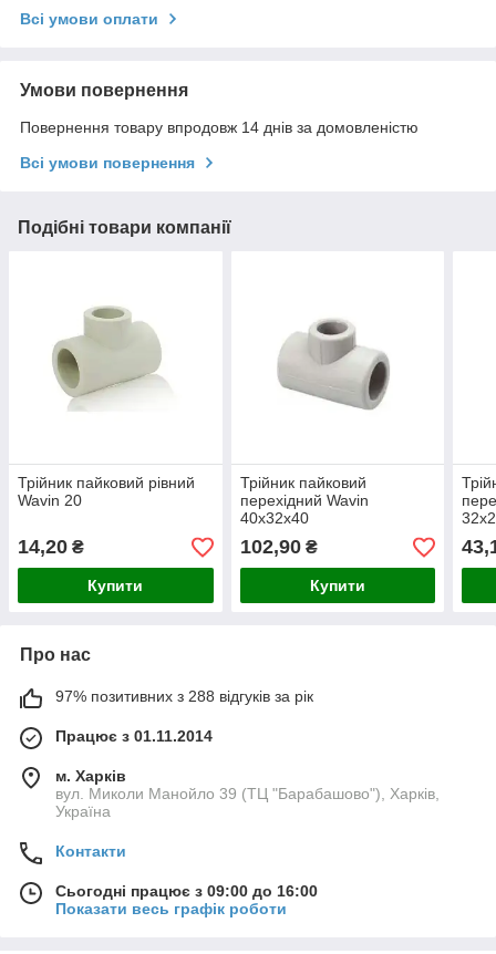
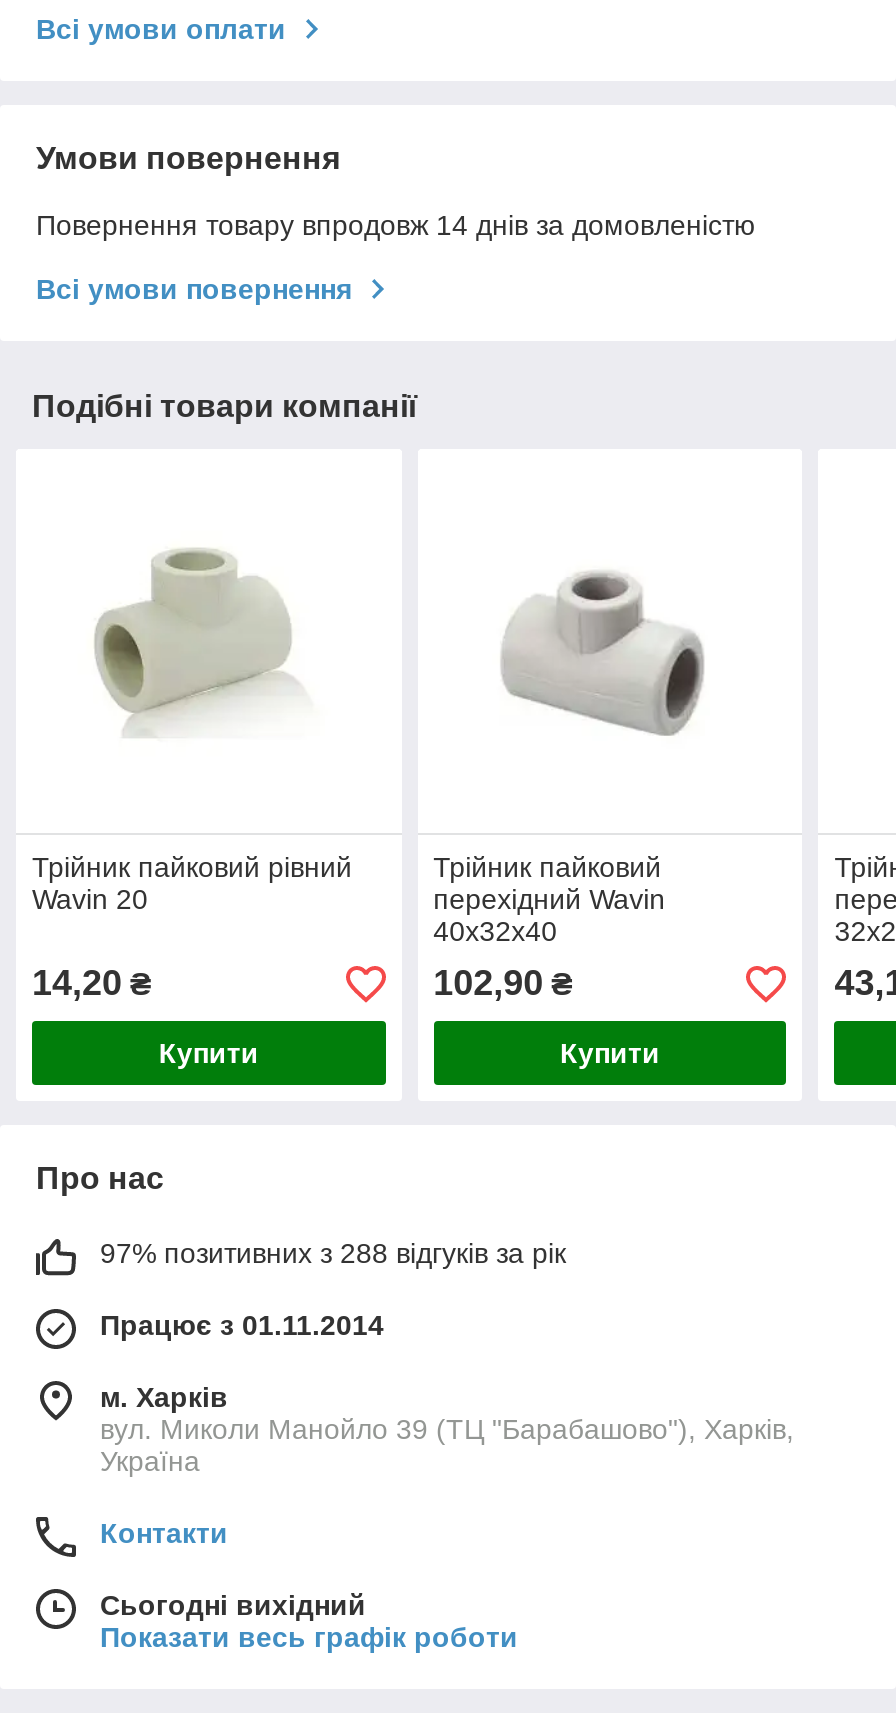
- Сьогодні працює з 09:00 до 16:00
+ Сьогодні вихідний
